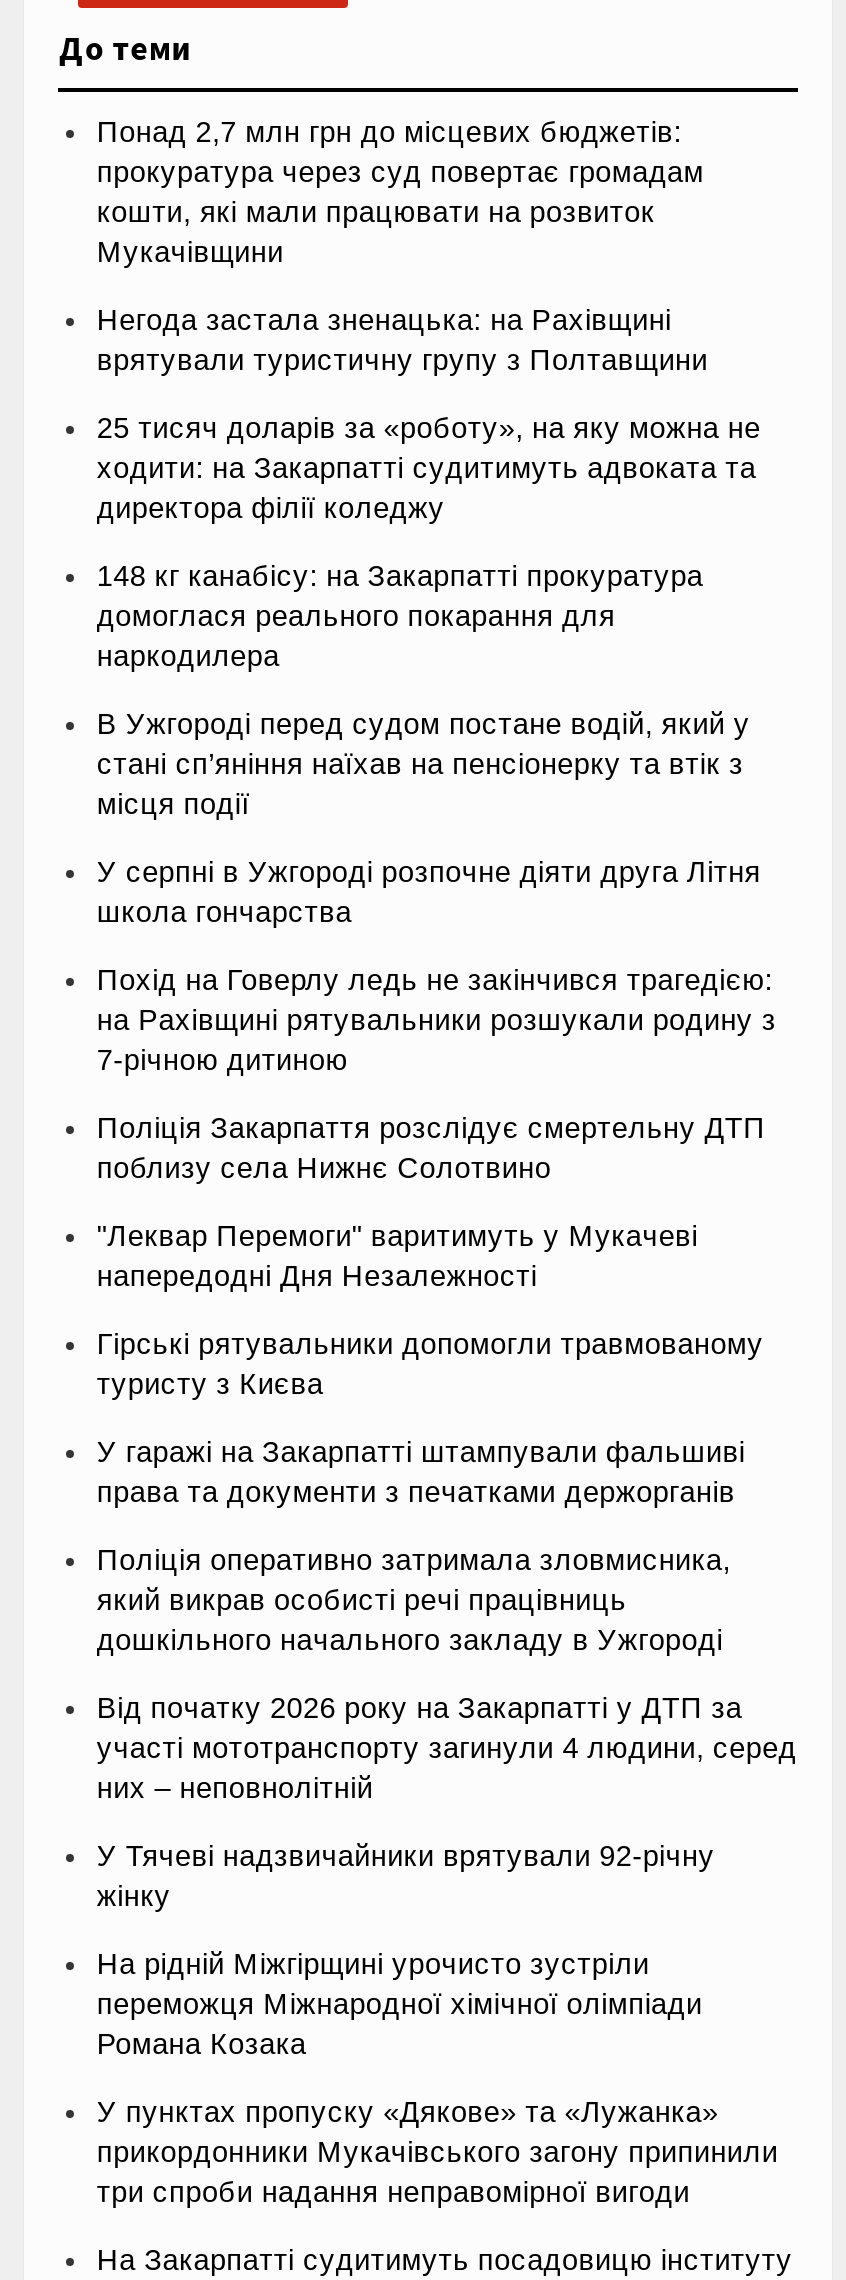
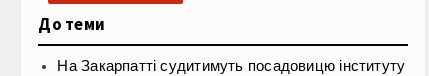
- Понад 2,7 млн грн до місцевих бюджетів:
- прокуратура через суд повертає громадам
- кошти, які мали працювати на розвиток
- Мукачівщини
- Негода застала зненацька: на Рахівщині
- врятували туристичну групу з Полтавщини
- 25 тисяч доларів за «роботу», на яку можна не
- ходити: на Закарпатті судитимуть адвоката та
- директора філії коледжу
- 148 кг канабісу: на Закарпатті прокуратура
- домоглася реального покарання для
- наркодилера
- В Ужгороді перед судом постане водій, який у
- стані сп’яніння наїхав на пенсіонерку та втік з
- місця події
- У серпні в Ужгороді розпочне діяти друга Літня
- школа гончарства
- Похід на Говерлу ледь не закінчився трагедією:
- на Рахівщині рятувальники розшукали родину з
- 7-річною дитиною
- Поліція Закарпаття розслідує смертельну ДТП
- поблизу села Нижнє Солотвино
- "Леквар Перемоги" варитимуть у Мукачеві
- напередодні Дня Незалежності
- Гірські рятувальники допомогли травмованому
- туристу з Києва
- У гаражі на Закарпатті штампували фальшиві
- права та документи з печатками держорганів
- Поліція оперативно затримала зловмисника,
- який викрав особисті речі працівниць
- дошкільного начального закладу в Ужгороді
- Від початку 2026 року на Закарпатті у ДТП за
- участі мототранспорту загинули 4 людини, серед
- них – неповнолітній
- У Тячеві надзвичайники врятували 92-річну
- жінку
- На рідній Міжгірщині урочисто зустріли
- переможця Міжнародної хімічної олімпіади
- Романа Козака
- У пунктах пропуску «Дякове» та «Лужанка»
- прикордонники Мукачівського загону припинили
- три спроби надання неправомірної вигоди
